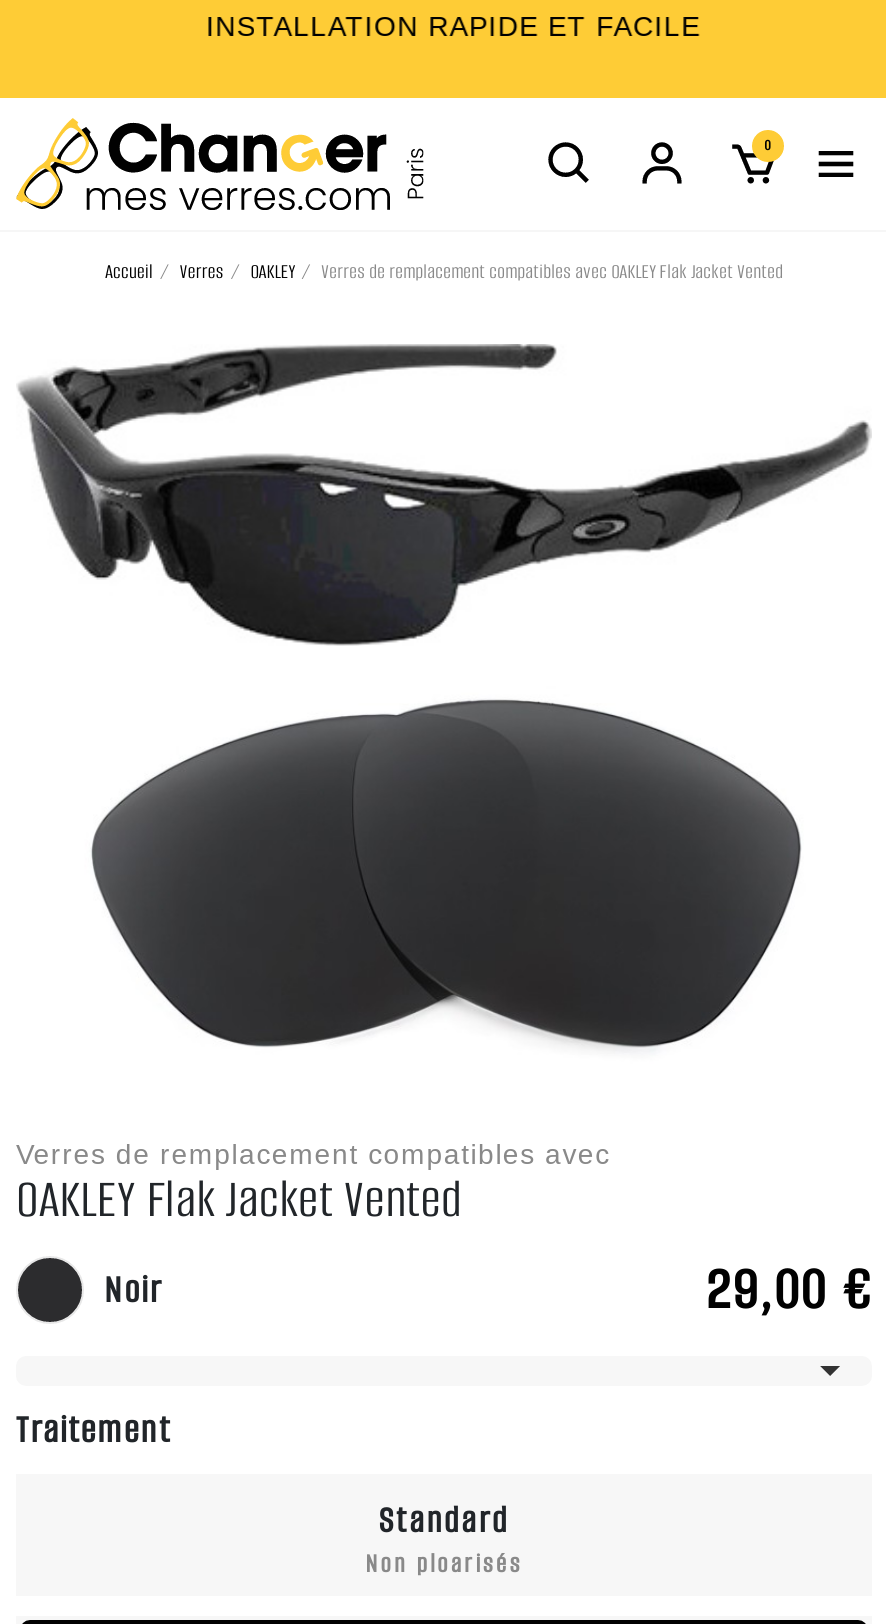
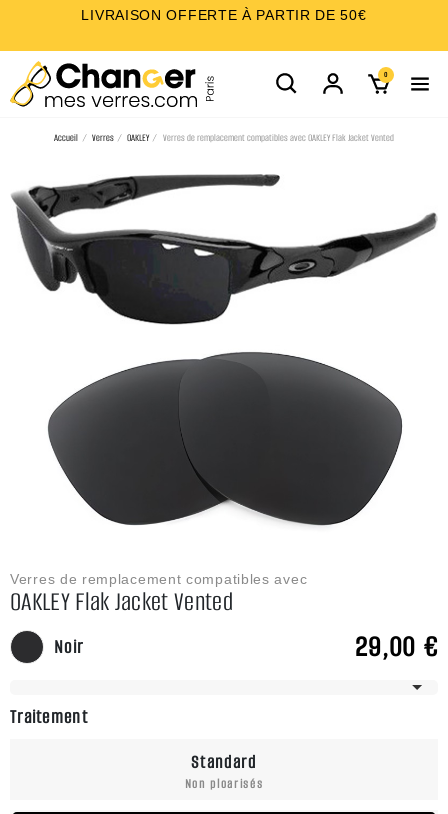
- INSTALLATION RAPIDE ET FACILE
+ LIVRAISON OFFERTE À PARTIR DE 50€
